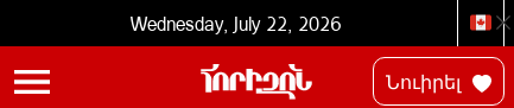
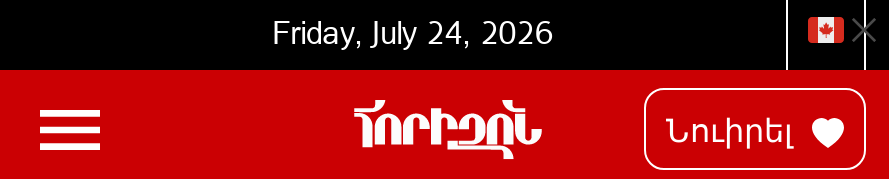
- Wednesday, July 22, 2026
+ Friday, July 24, 2026
